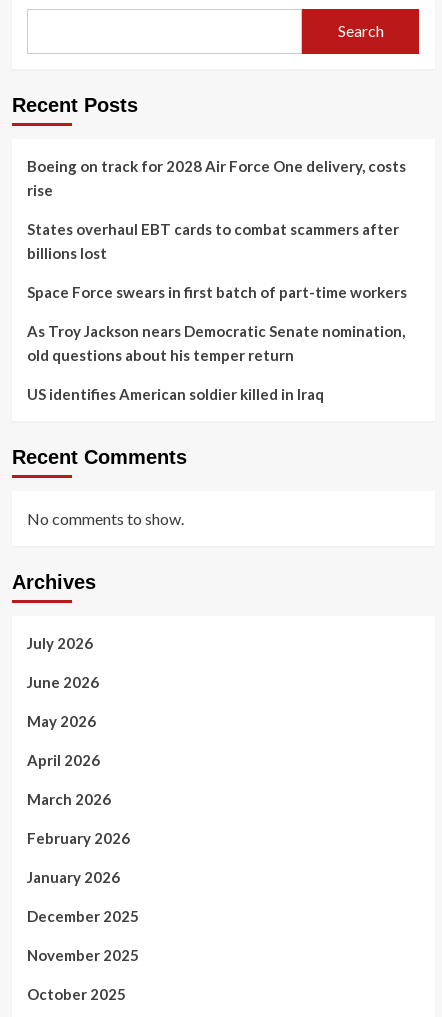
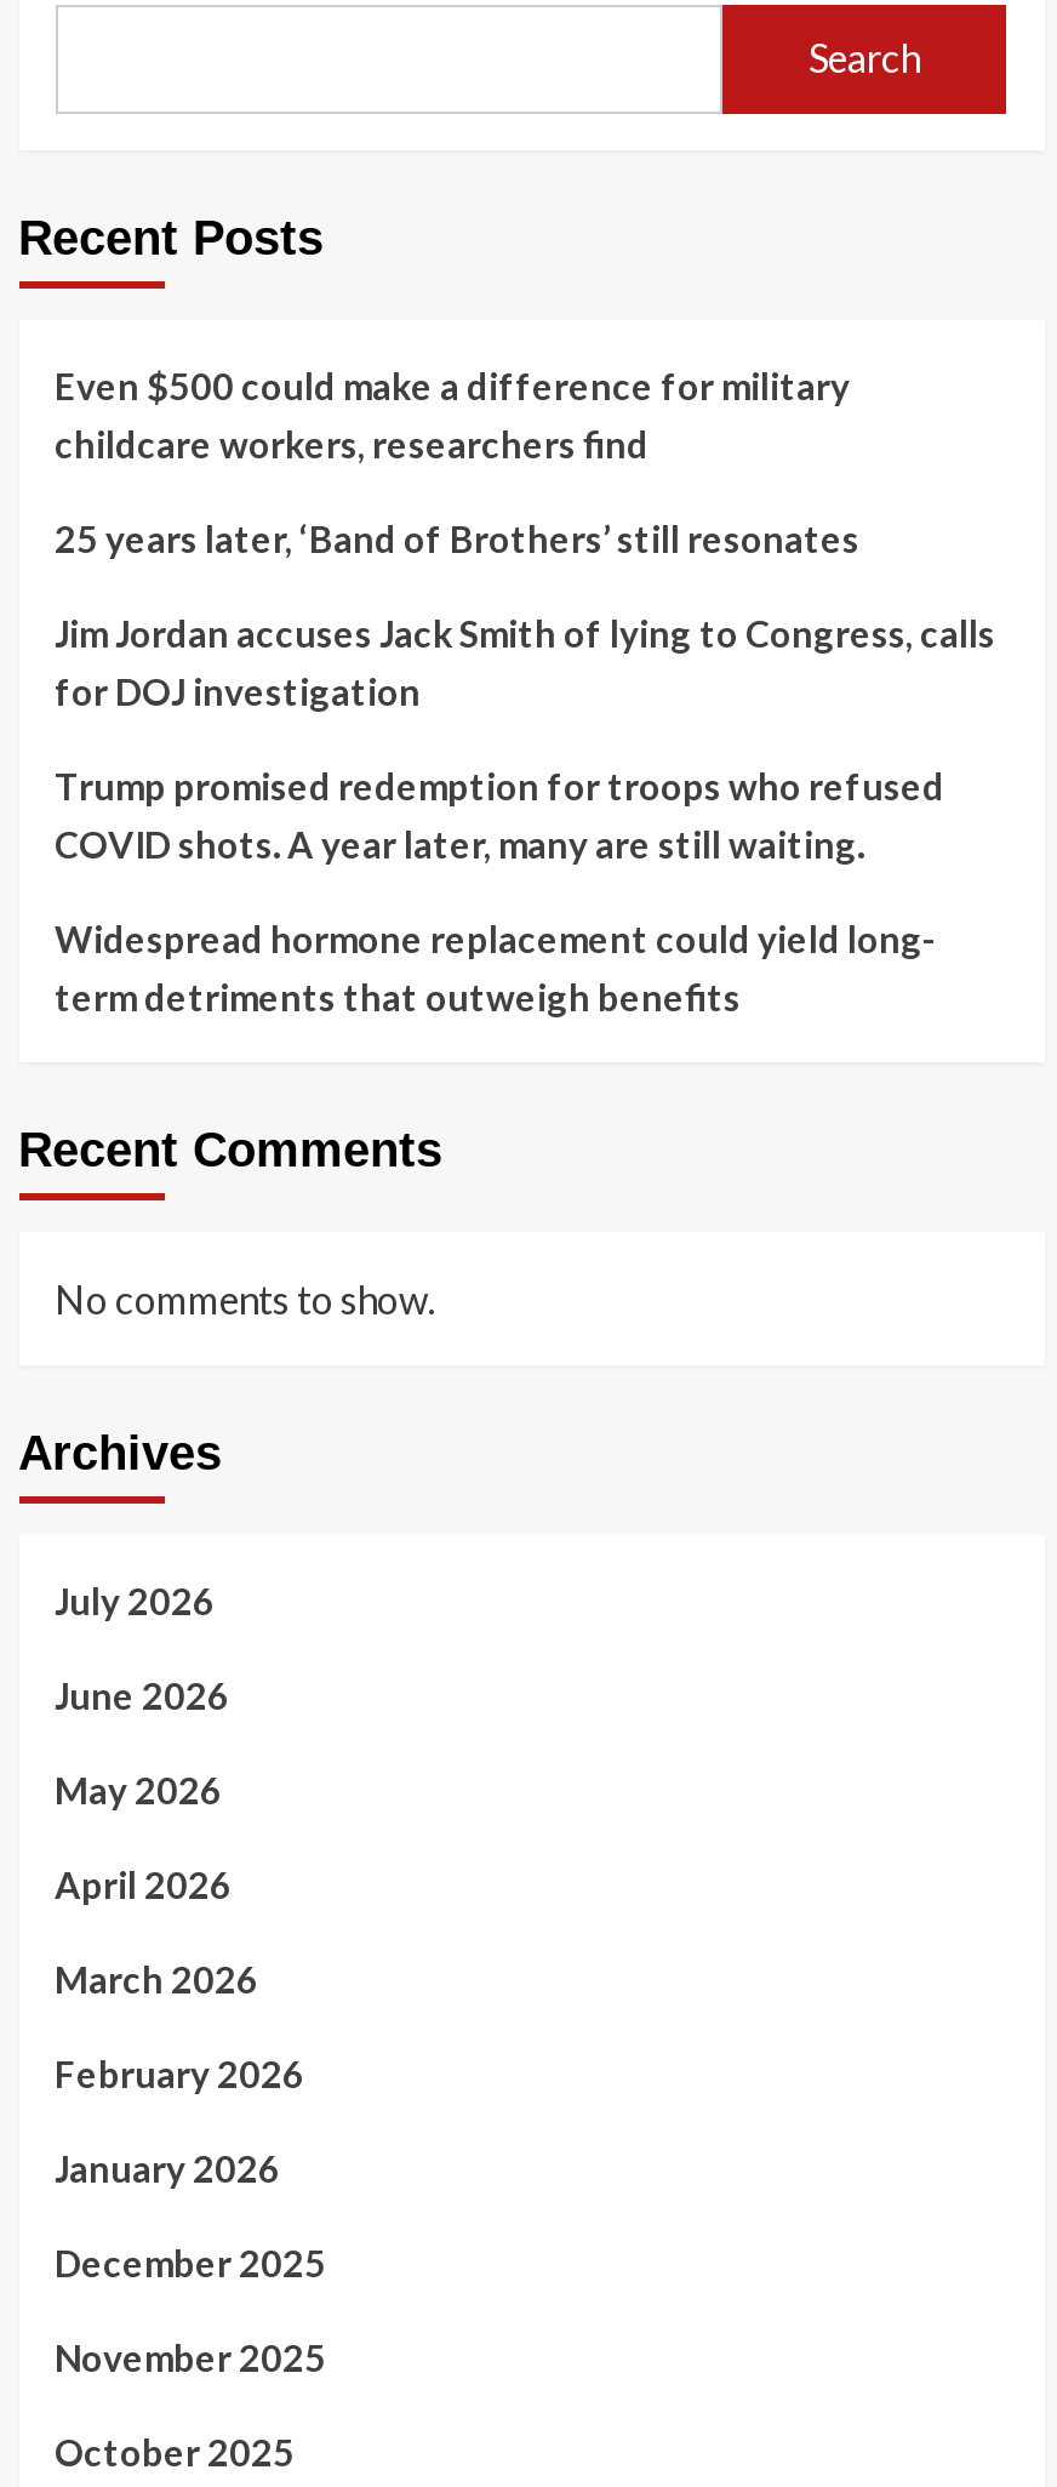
- Boeing on track for 2028 Air Force One delivery, costs
- rise
+ Even $500 could make a difference for military
+ childcare workers, researchers find

- States overhaul EBT cards to combat scammers after
- billions lost
+ 25 years later, ‘Band of Brothers’ still resonates

- Space Force swears in first batch of part-time workers
+ Jim Jordan accuses Jack Smith of lying to Congress, calls
+ for DOJ investigation

- As Troy Jackson nears Democratic Senate nomination,
- old questions about his temper return
+ Trump promised redemption for troops who refused
+ COVID shots. A year later, many are still waiting.

- US identifies American soldier killed in Iraq
+ Widespread hormone replacement could yield long-
+ term detriments that outweigh benefits
